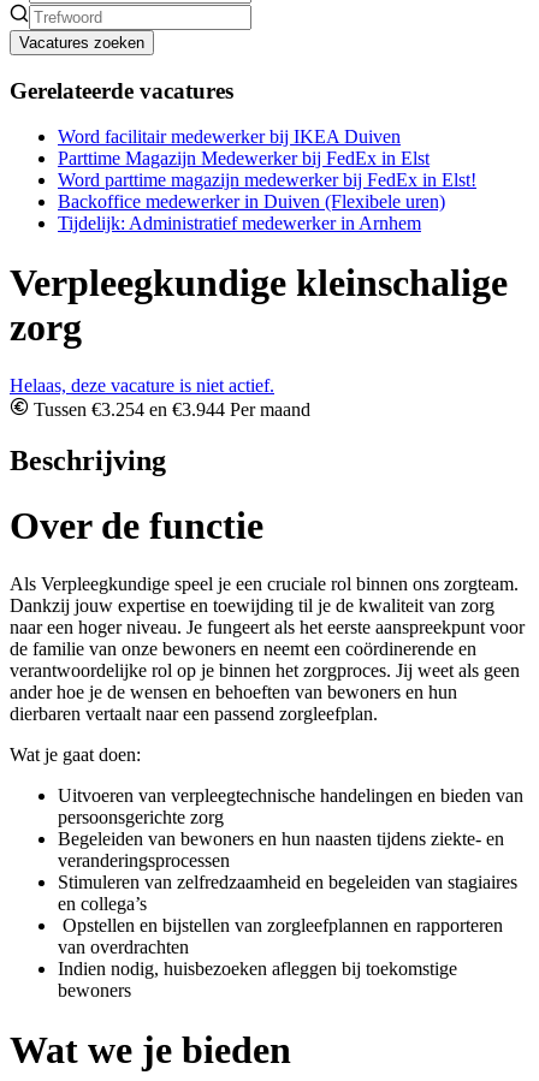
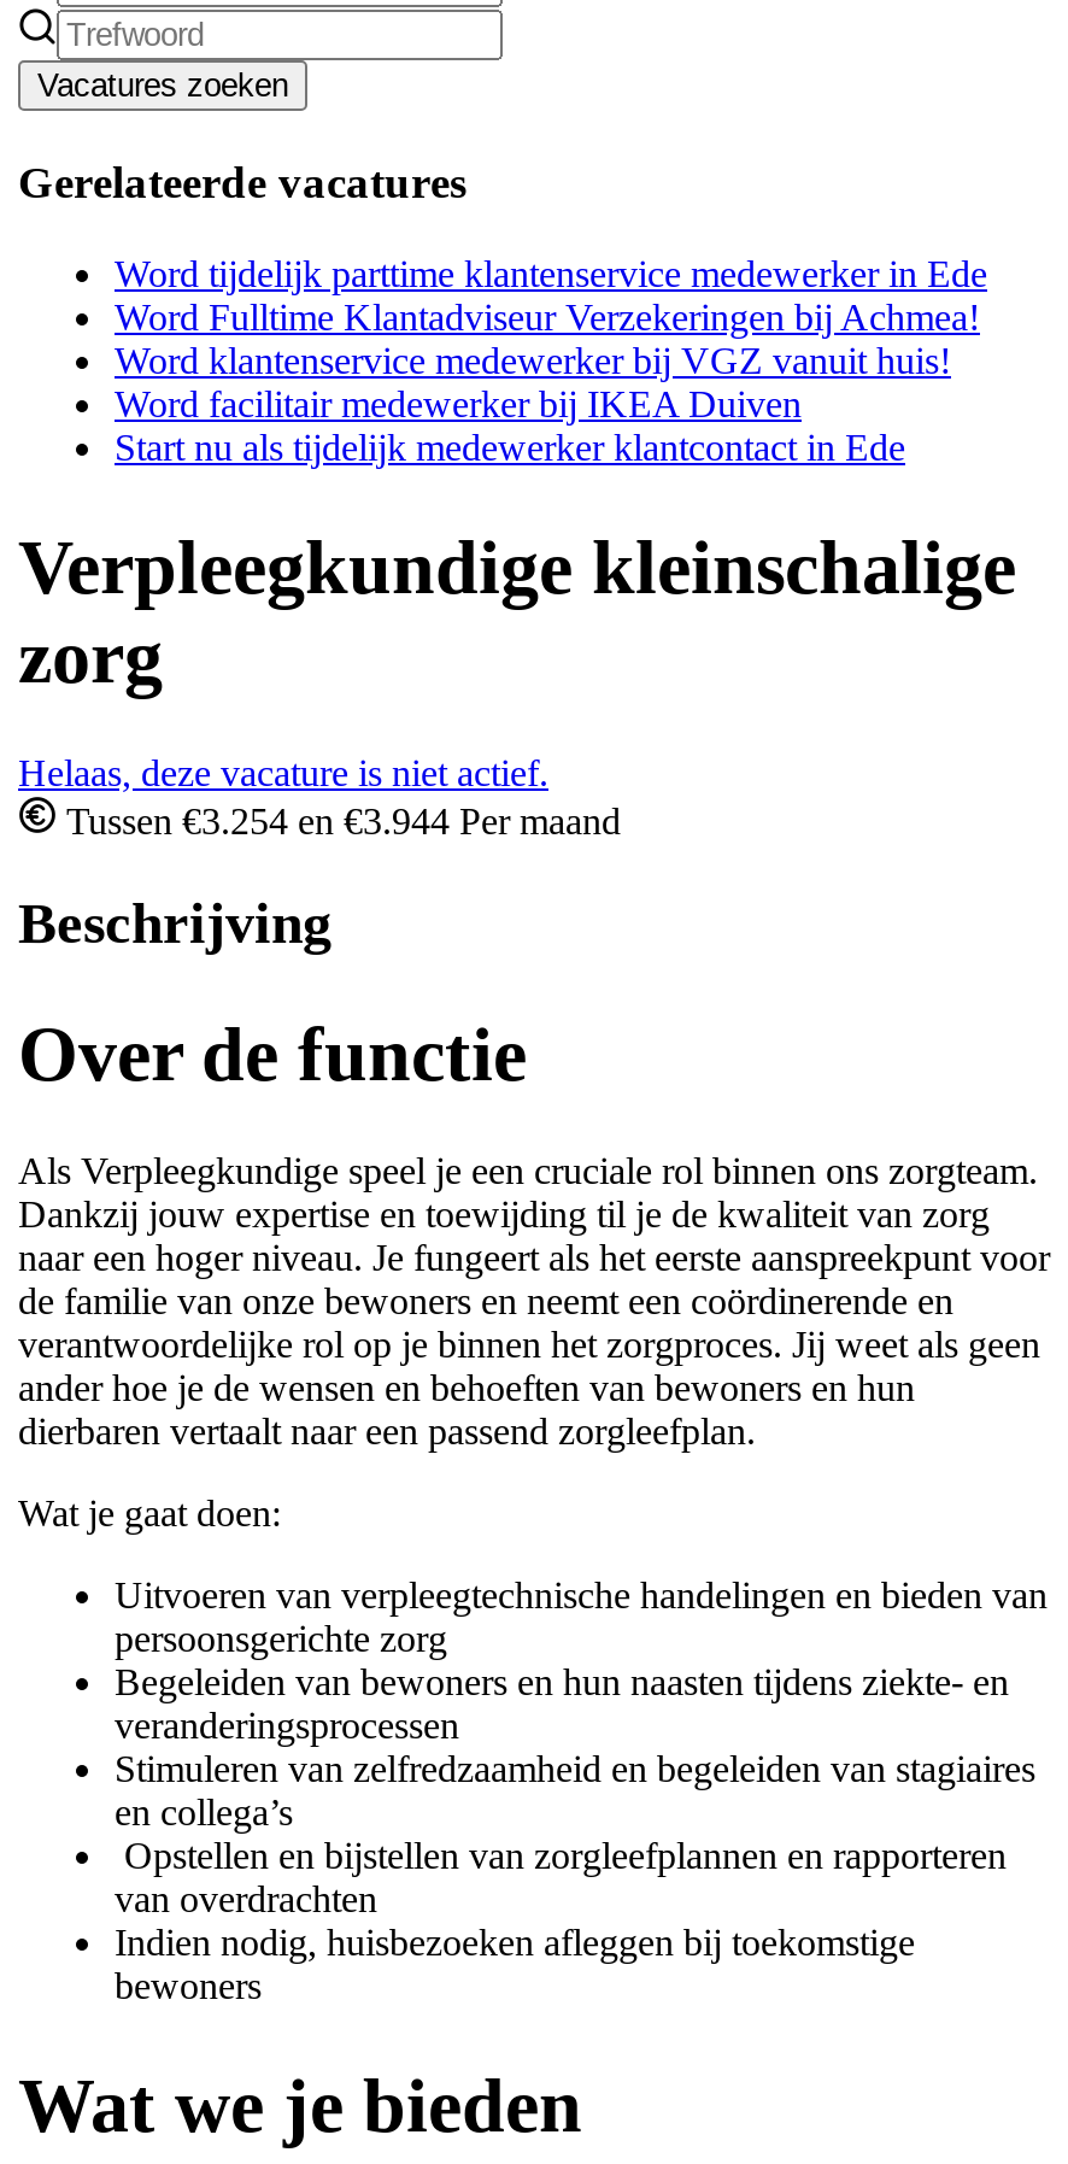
+ Word tijdelijk parttime klantenservice medewerker in Ede
+ Word Fulltime Klantadviseur Verzekeringen bij Achmea!
+ Word klantenservice medewerker bij VGZ vanuit huis!

moved down: Word facilitair medewerker bij IKEA Duiven

- Parttime Magazijn Medewerker bij FedEx in Elst
- Word parttime magazijn medewerker bij FedEx in Elst!
- Backoffice medewerker in Duiven (Flexibele uren)
- Tijdelijk: Administratief medewerker in Arnhem
+ Start nu als tijdelijk medewerker klantcontact in Ede
